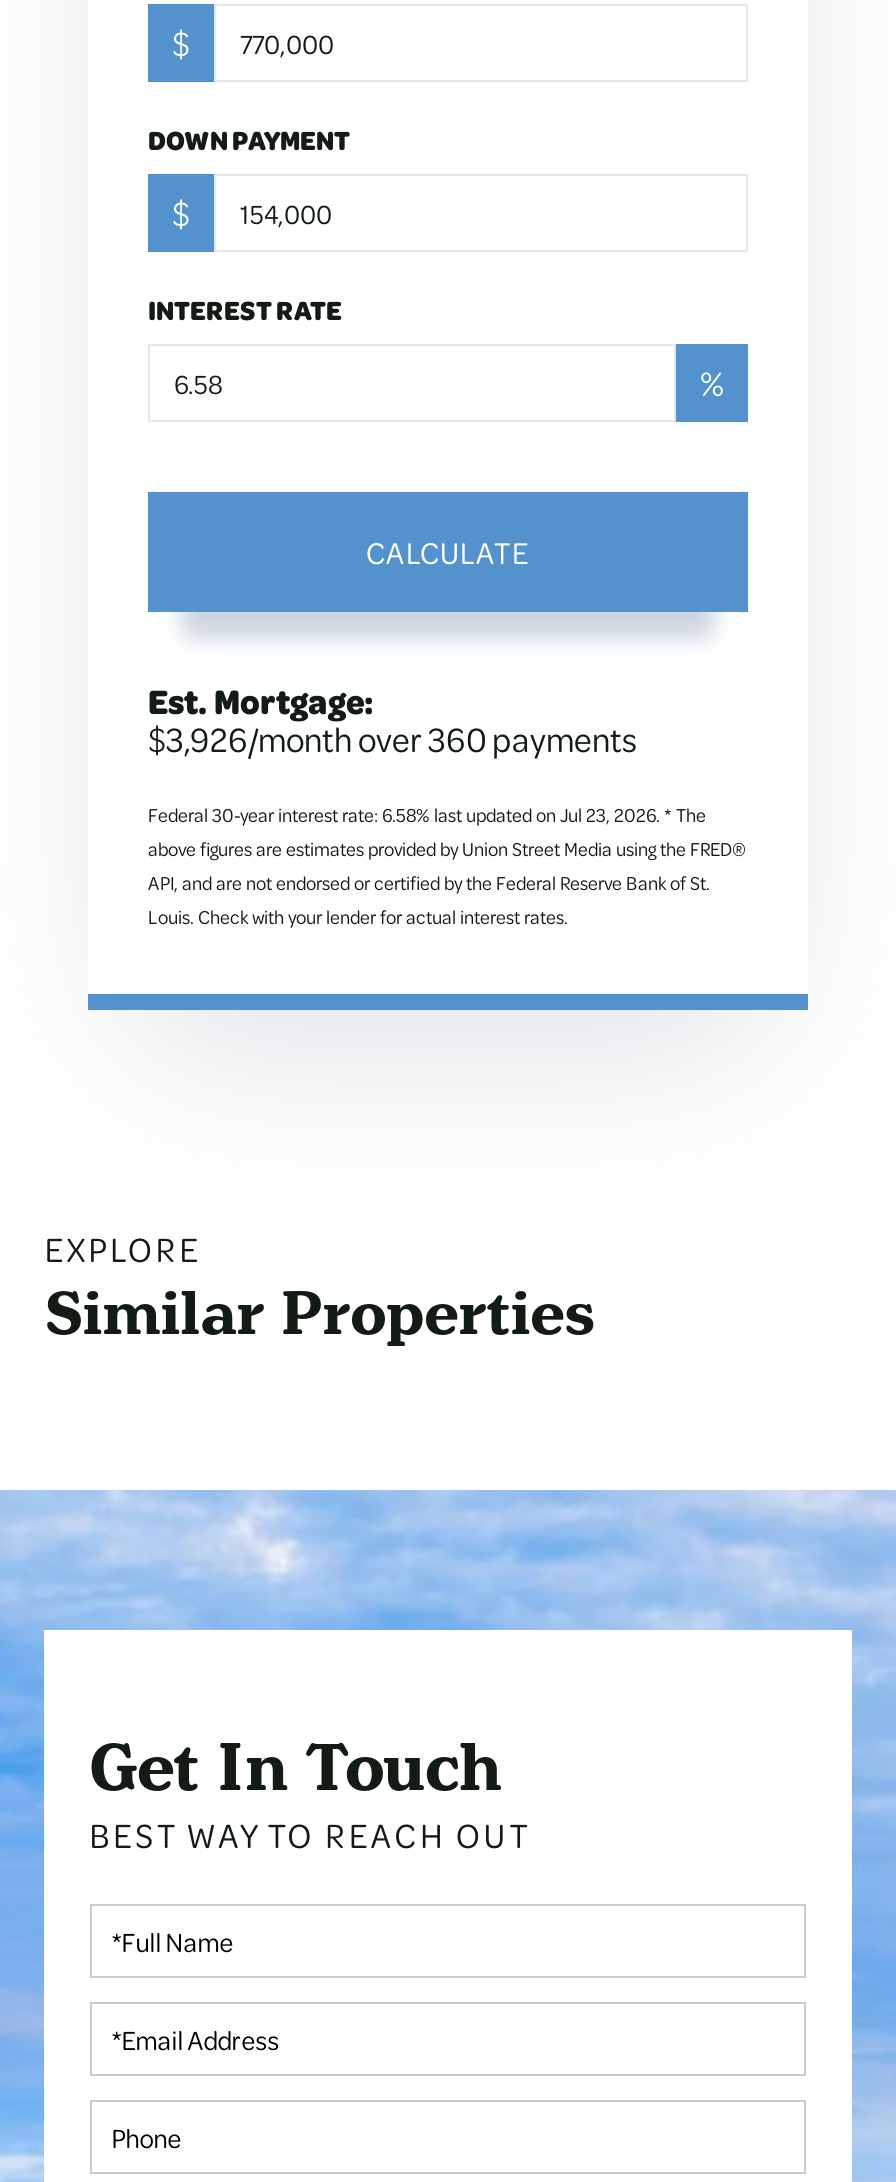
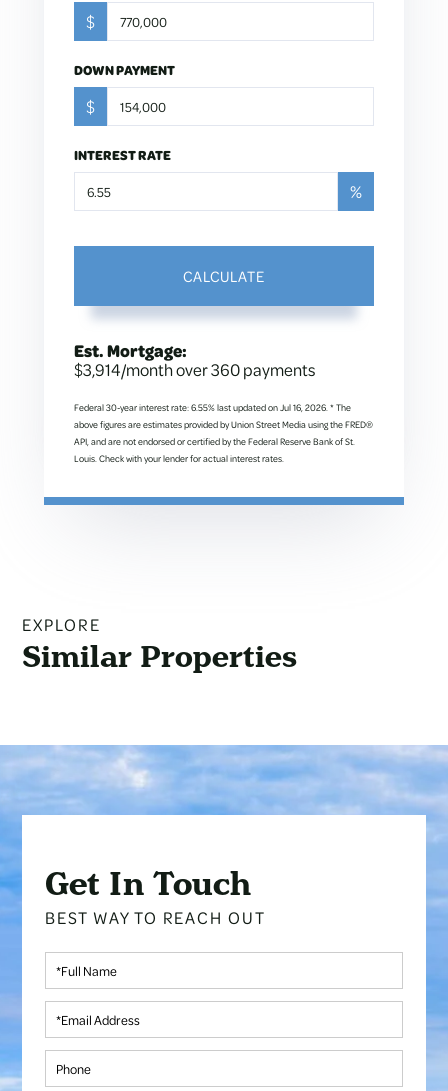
- $3,926/month over 360 payments
+ $3,914/month over 360 payments

- Federal 30-year interest rate: 6.58% last updated on Jul 23, 2026. * The
+ Federal 30-year interest rate: 6.55% last updated on Jul 16, 2026. * The
